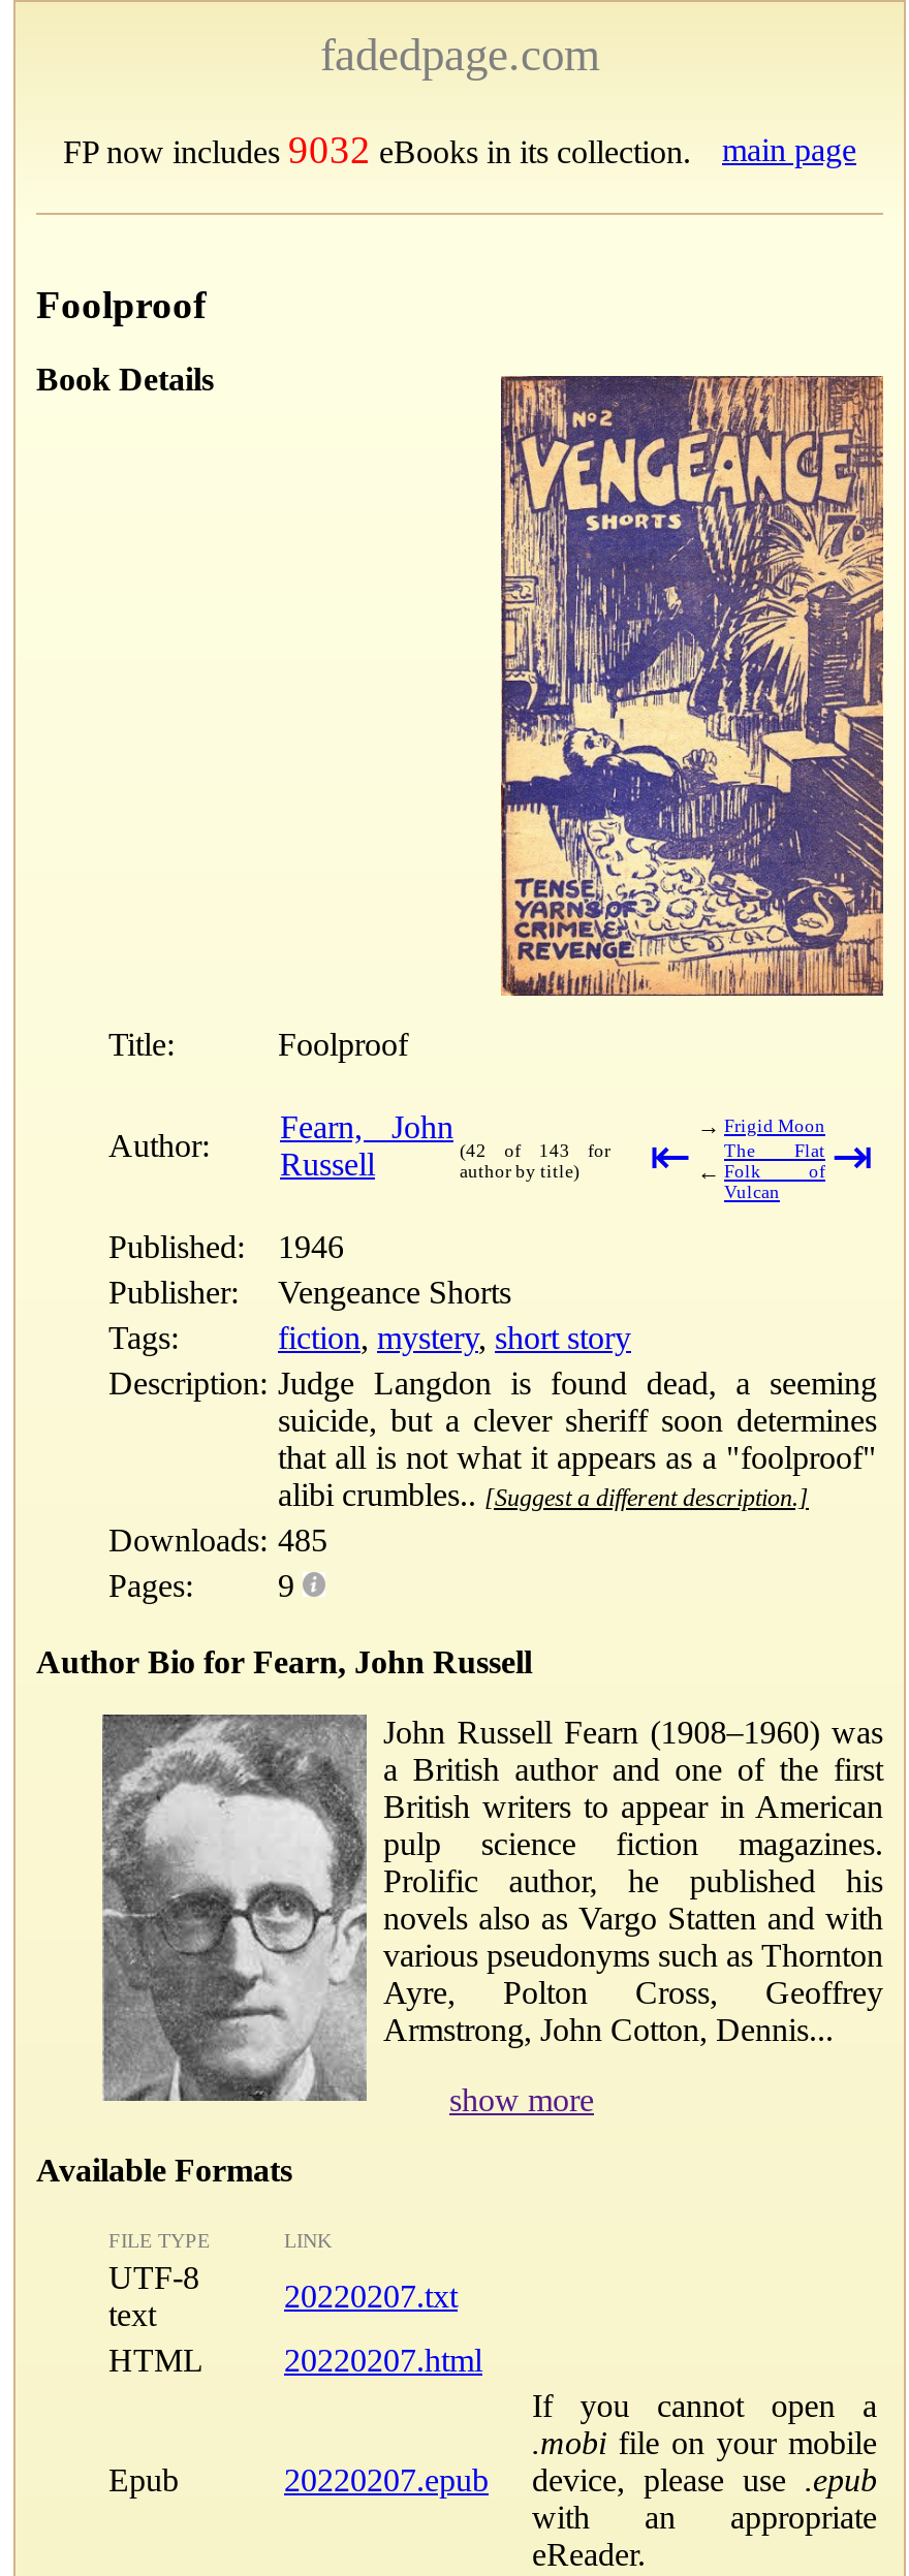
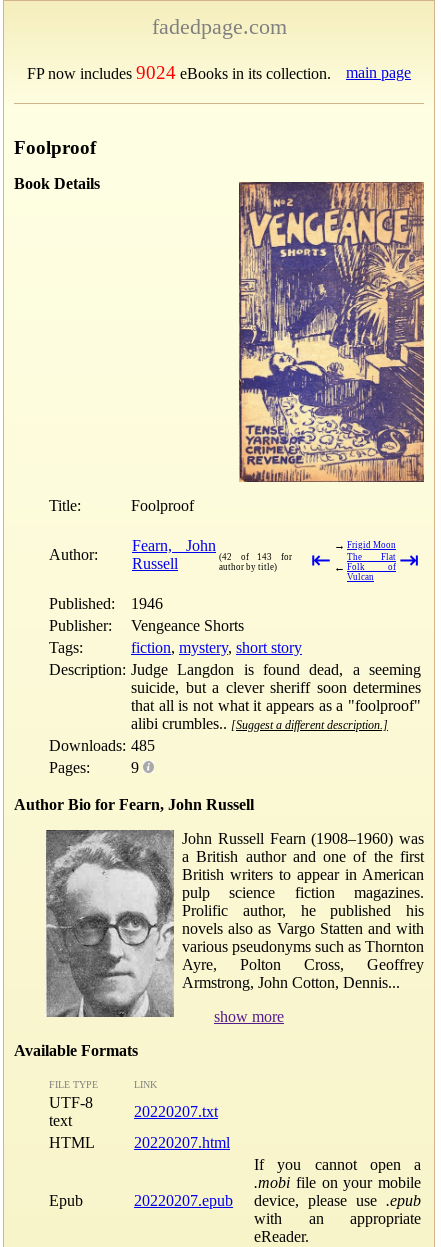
- FP now includes 9032 eBooks in its collection.
+ FP now includes 9024 eBooks in its collection.
